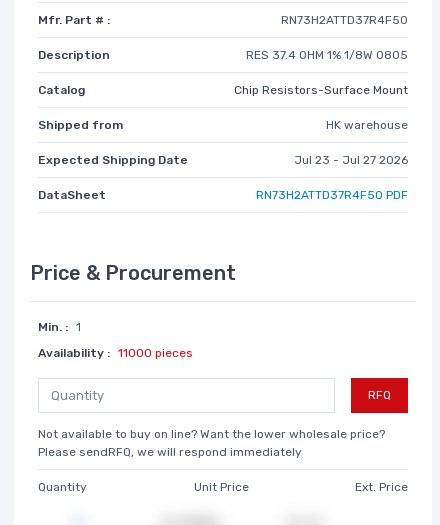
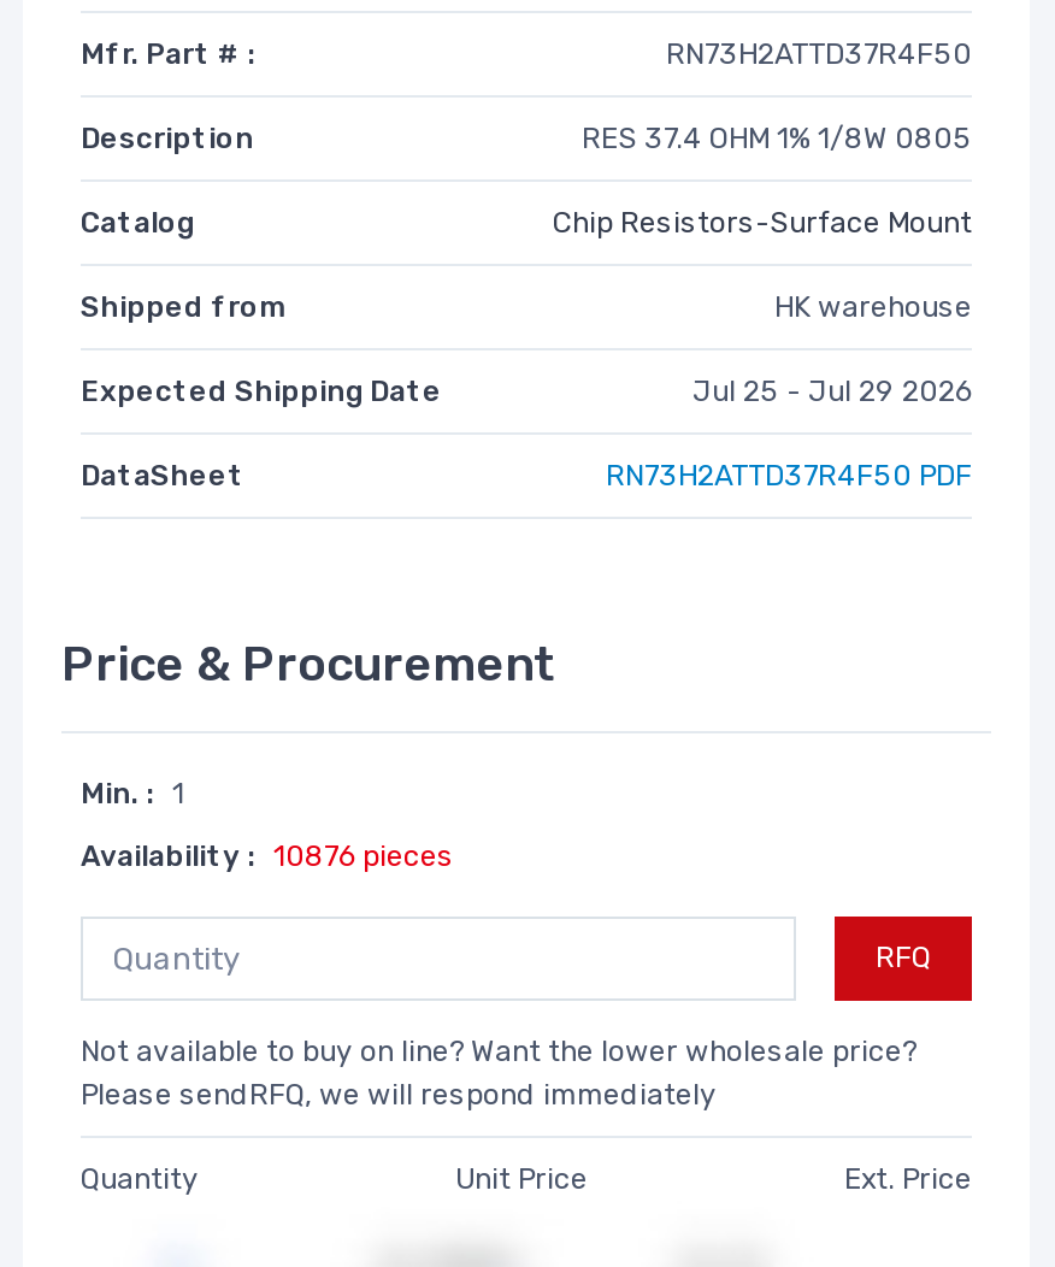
- Jul 23 - Jul 27 2026
+ Jul 25 - Jul 29 2026

- Availability : 11000 pieces
+ Availability : 10876 pieces
